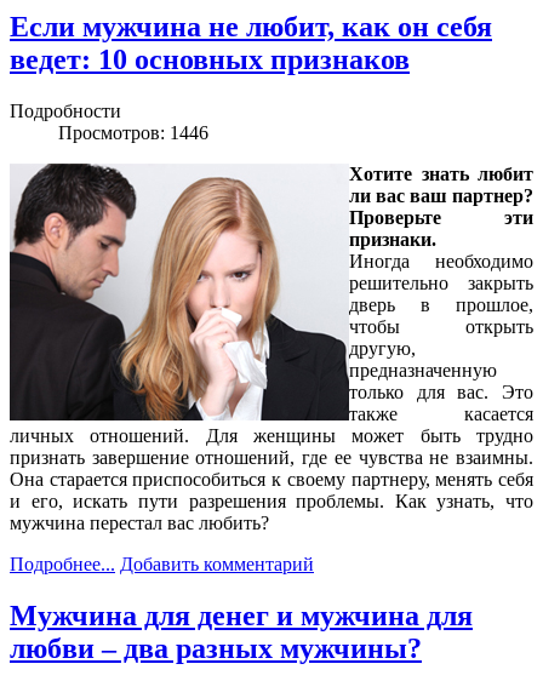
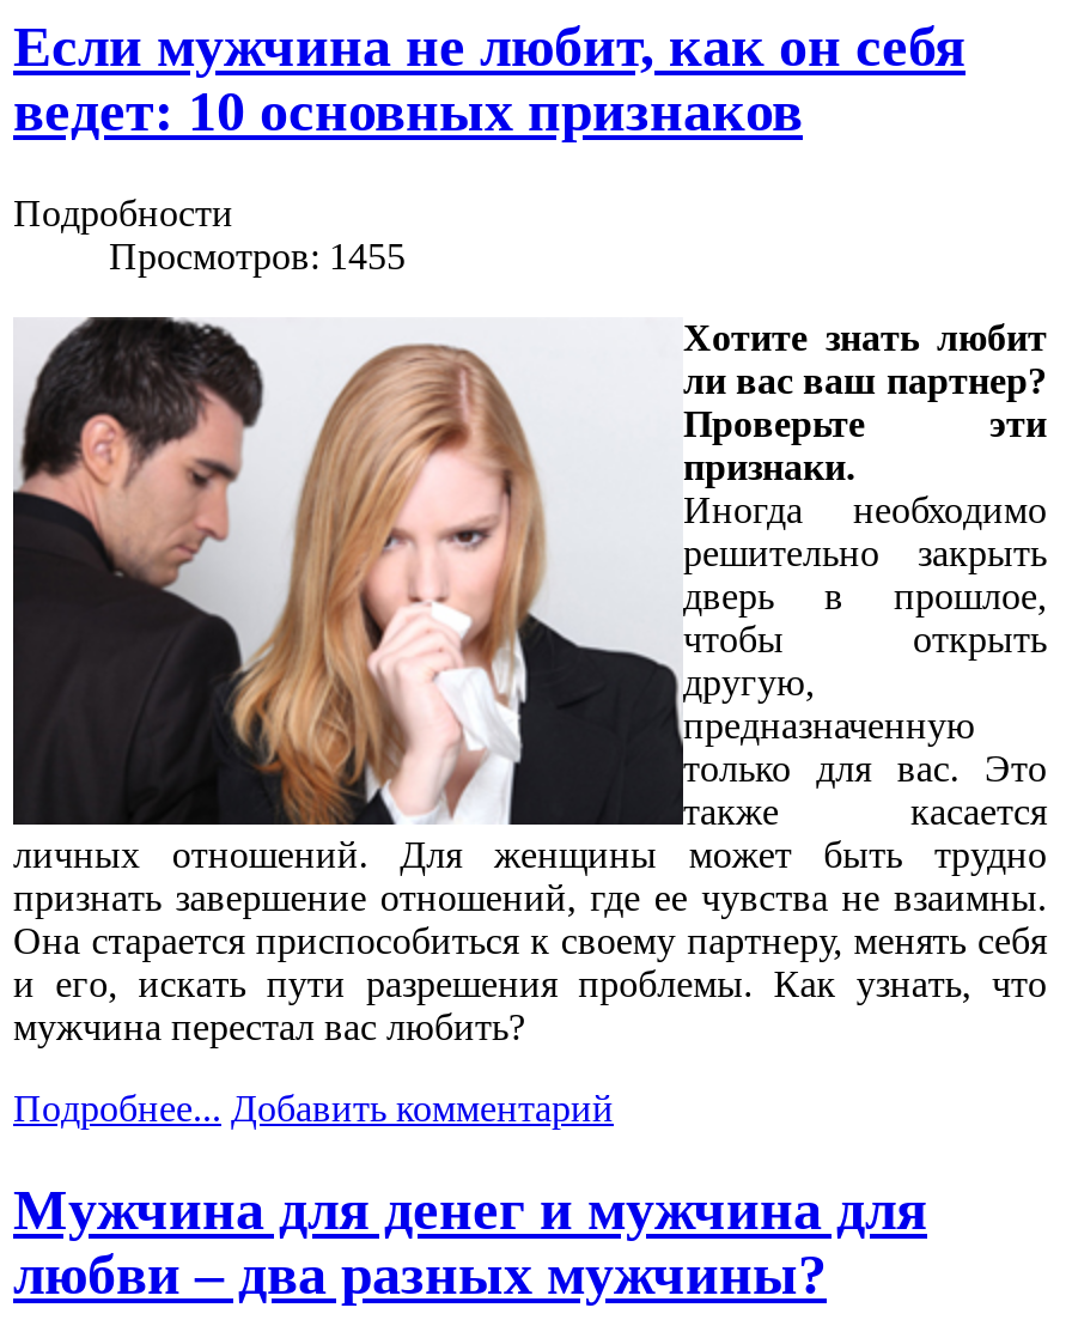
- Просмотров: 1446
+ Просмотров: 1455
